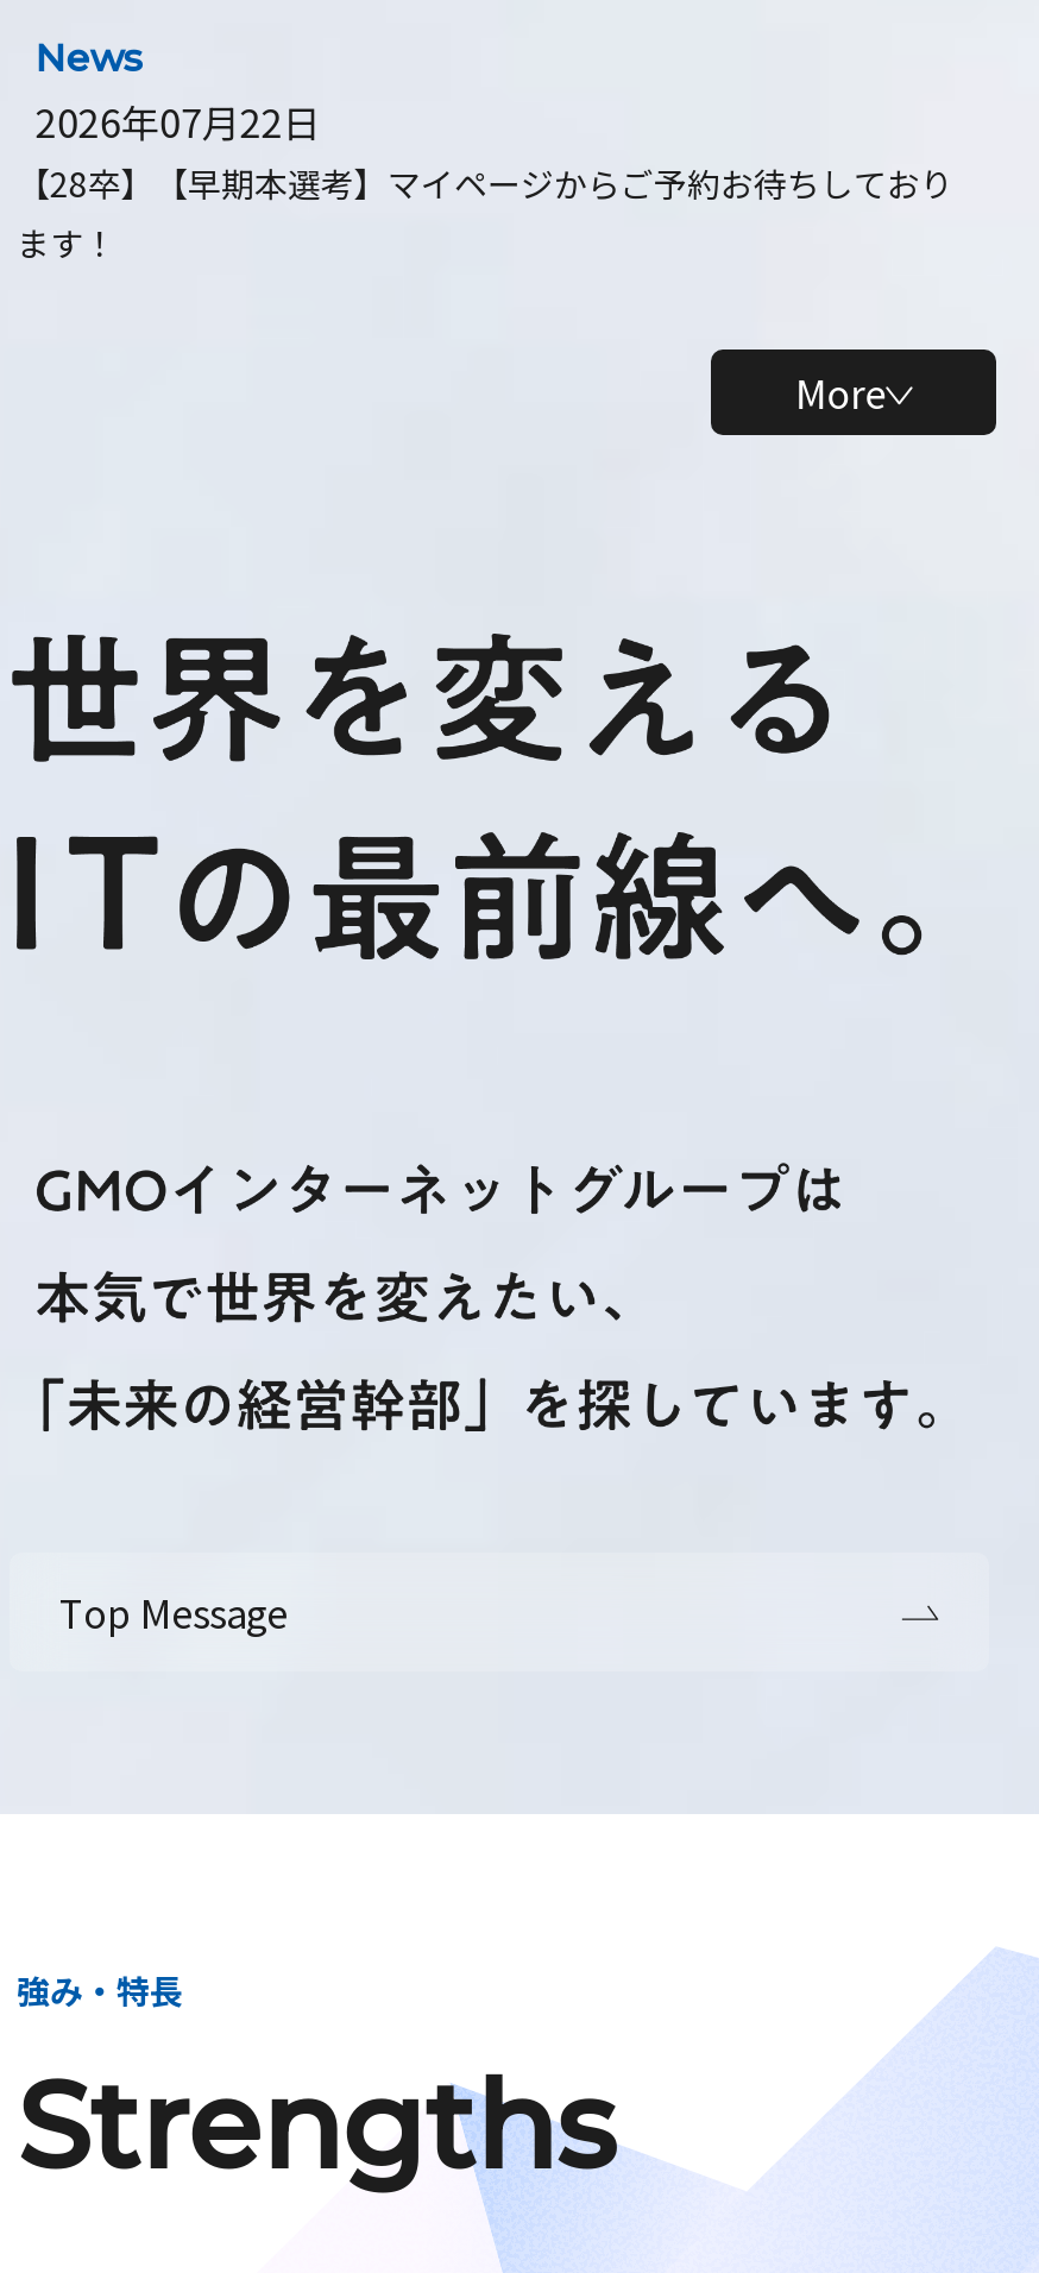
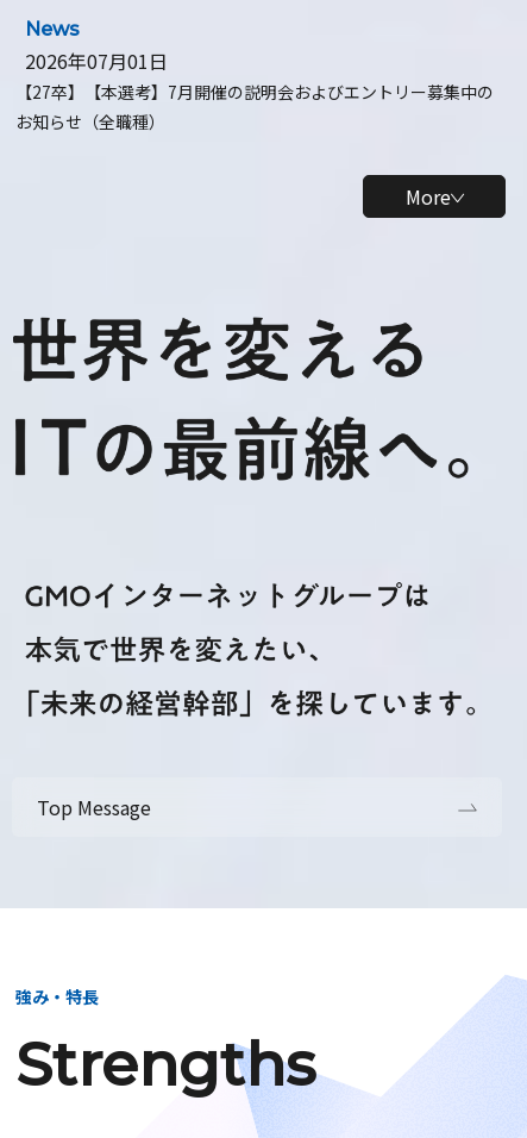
- 2026年07月22日
- 【28卒】【早期本選考】マイページからご予約お待ちしており
- ます！
+ 2026年07月01日
+ 【27卒】【本選考】7月開催の説明会およびエントリー募集中の
+ お知らせ（全職種）
